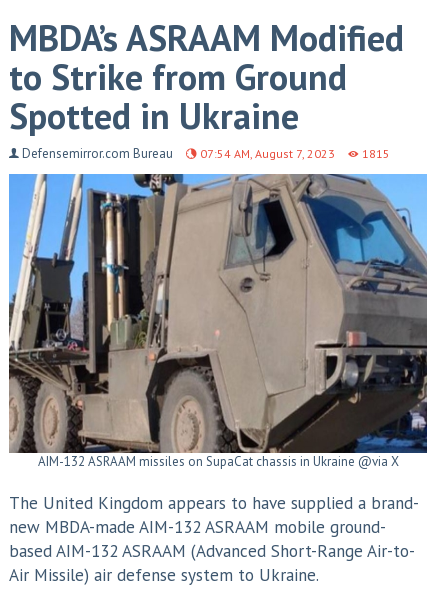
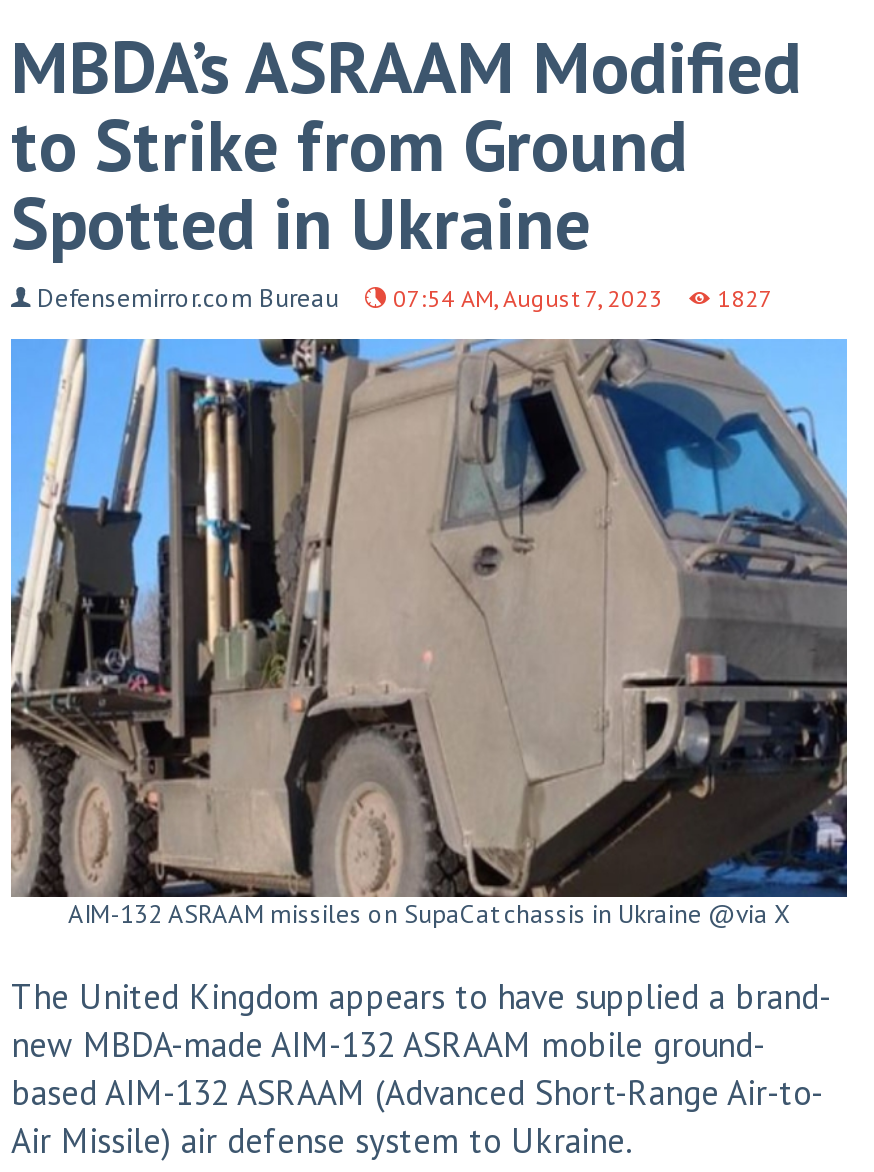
- Defensemirror.com Bureau 07:54 AM, August 7, 2023 1815
+ Defensemirror.com Bureau 07:54 AM, August 7, 2023 1827
